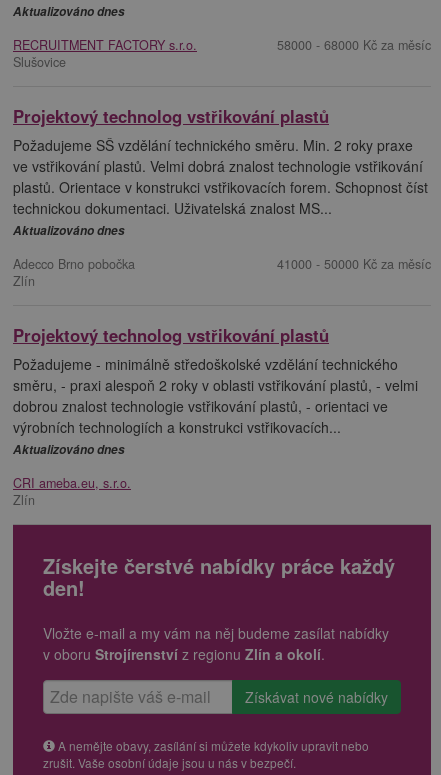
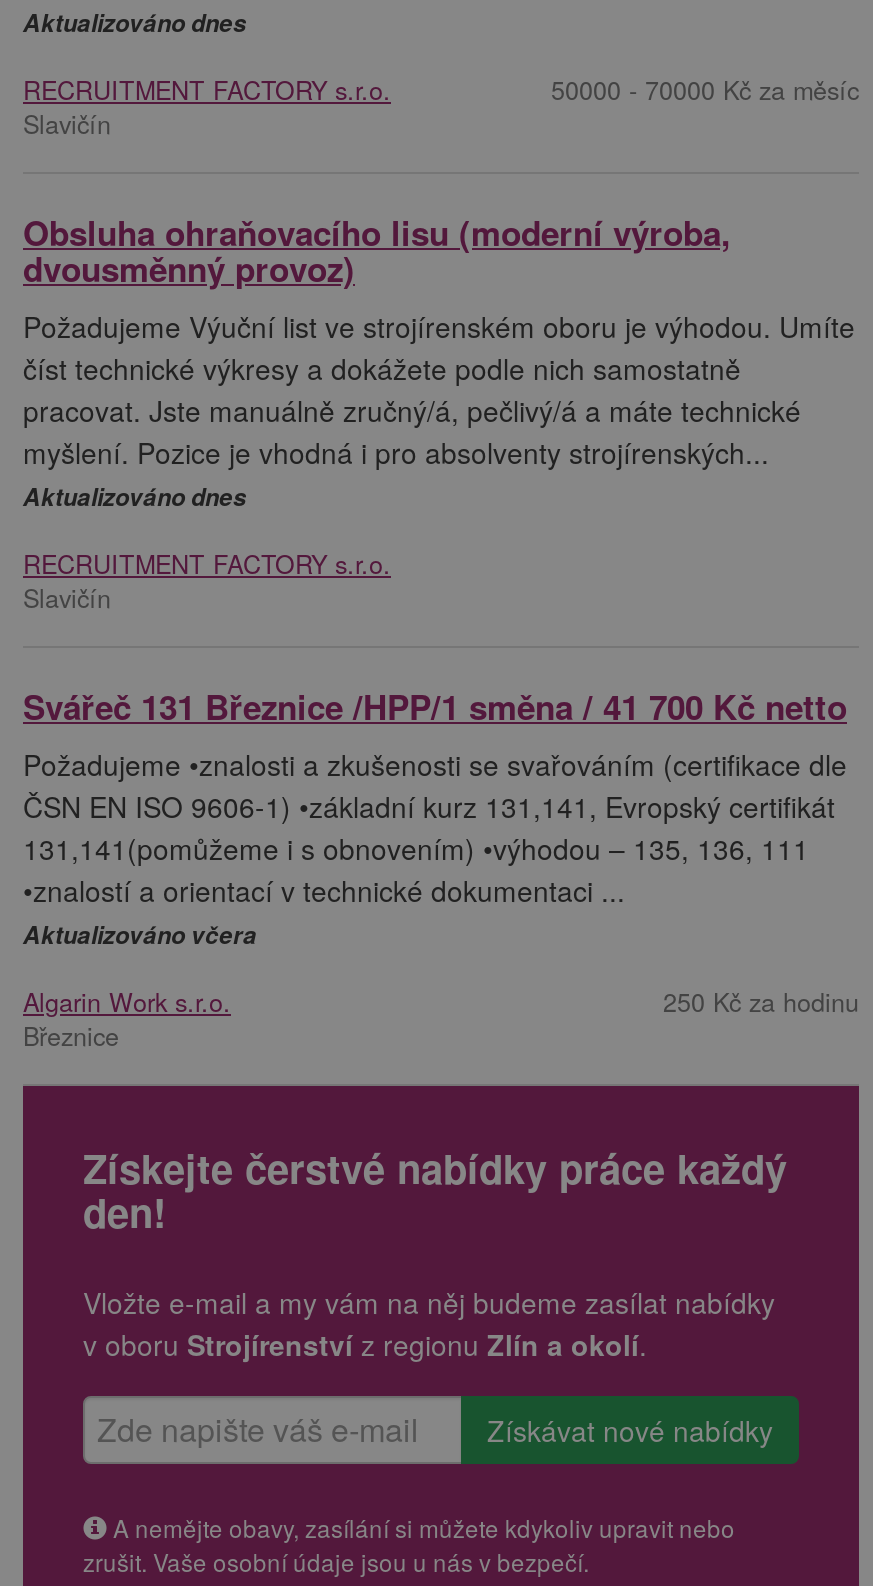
- 58000 - 68000 Kč za měsíc
+ 50000 - 70000 Kč za měsíc

- Slušovice
+ Slavičín

- Projektový technolog vstřikování plastů
- Požadujeme SŠ vzdělání technického směru. Min. 2 roky praxe
- ve vstřikování plastů. Velmi dobrá znalost technologie vstřikování
- plastů. Orientace v konstrukci vstřikovacích forem. Schopnost číst
- technickou dokumentaci. Uživatelská znalost MS...
+ Obsluha ohraňovacího lisu (moderní výroba,
+ dvousměnný provoz)
+ Požadujeme Výuční list ve strojírenském oboru je výhodou. Umíte
+ číst technické výkresy a dokážete podle nich samostatně
+ pracovat. Jste manuálně zručný/á, pečlivý/á a máte technické
+ myšlení. Pozice je vhodná i pro absolventy strojírenských...

- Adecco Brno pobočka
- Zlín
+ RECRUITMENT FACTORY s.r.o.
+ Slavičín

- 41000 - 50000 Kč za měsíc
+ Svářeč 131 Březnice /HPP/1 směna / 41 700 Kč netto
+ Požadujeme •znalosti a zkušenosti se svařováním (certifikace dle
+ ČSN EN ISO 9606-1) •základní kurz 131,141, Evropský certifikát
+ 131,141(pomůžeme i s obnovením) •výhodou – 135, 136, 111
+ •znalostí a orientací v technické dokumentaci ...
+ Aktualizováno včera

- Projektový technolog vstřikování plastů
- Požadujeme - minimálně středoškolské vzdělání technického
- směru, - praxi alespoň 2 roky v oblasti vstřikování plastů, - velmi
- dobrou znalost technologie vstřikování plastů, - orientaci ve
- výrobních technologiích a konstrukci vstřikovacích...
- Aktualizováno dnes
+ Algarin Work s.r.o.
+ Březnice

- CRI ameba.eu, s.r.o.
- Zlín
+ 250 Kč za hodinu
